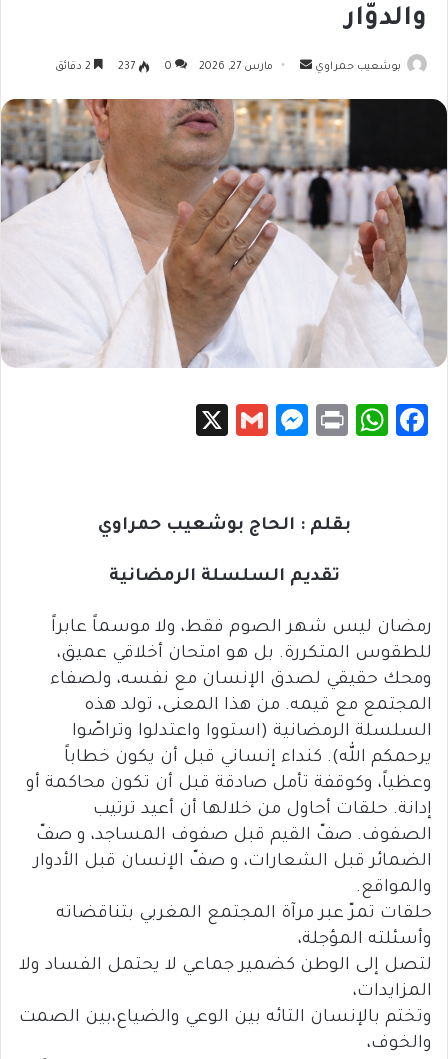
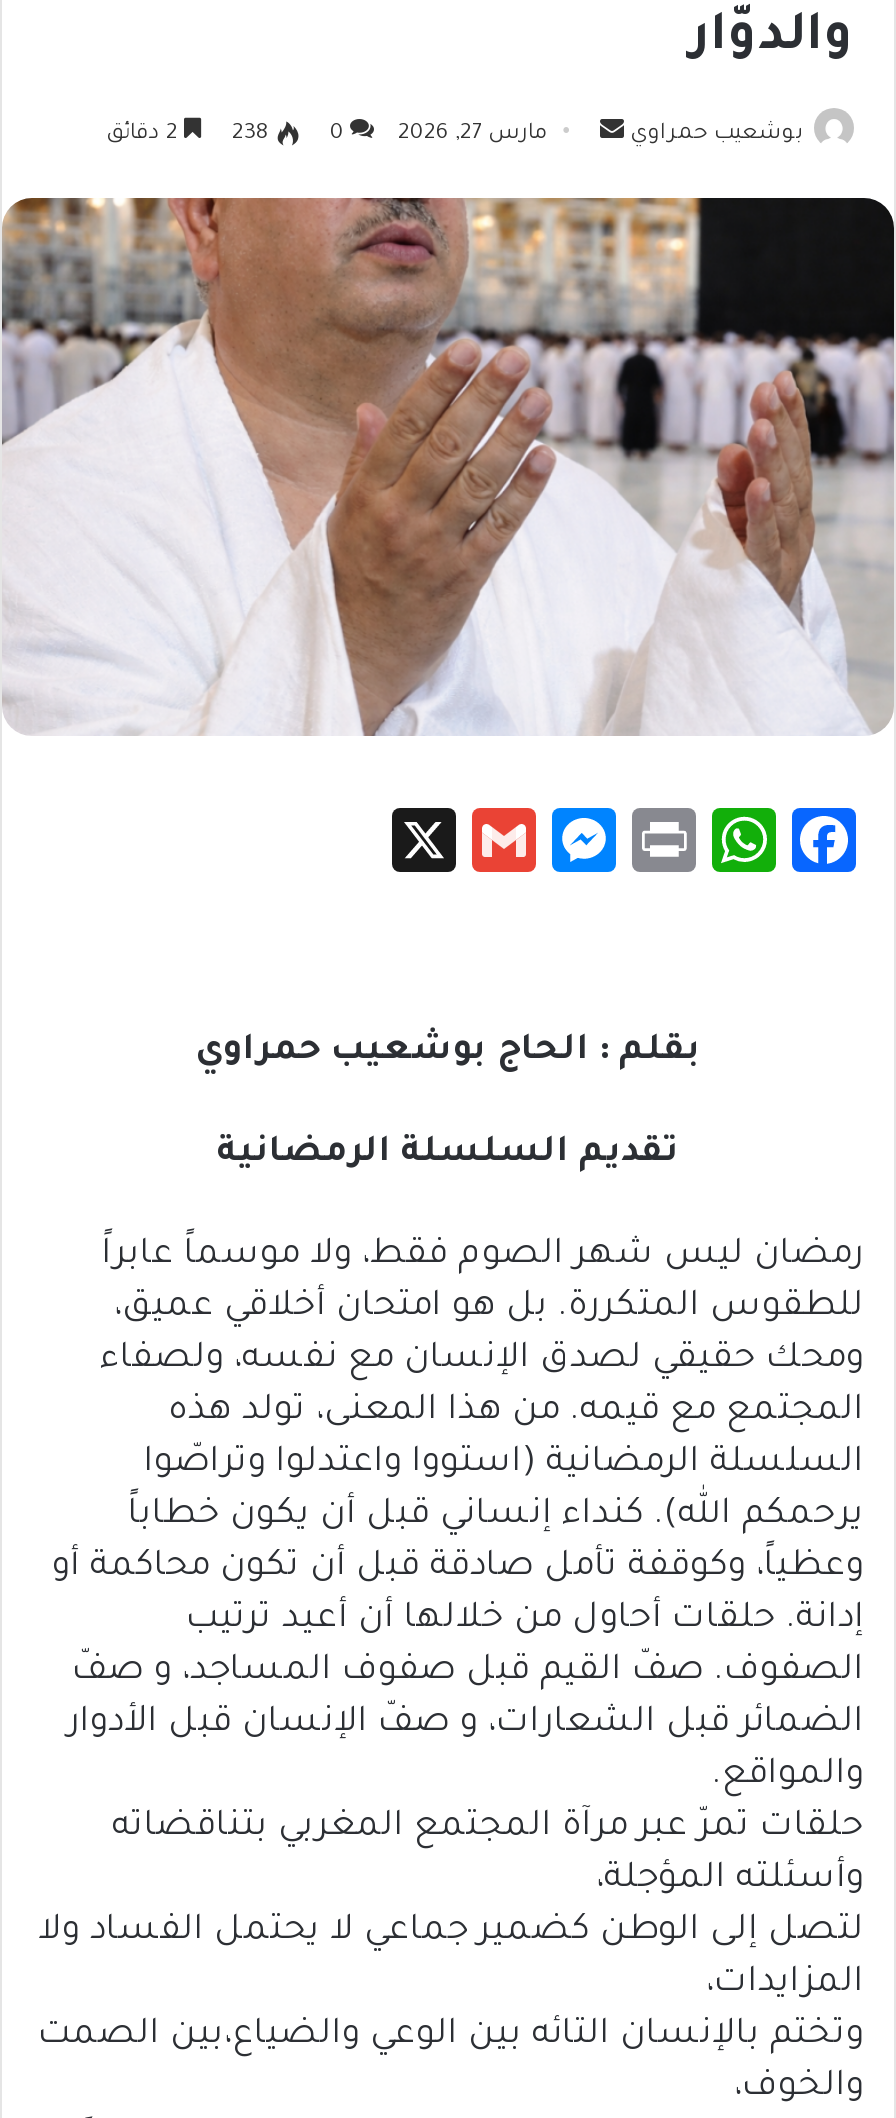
- 237
+ 238
